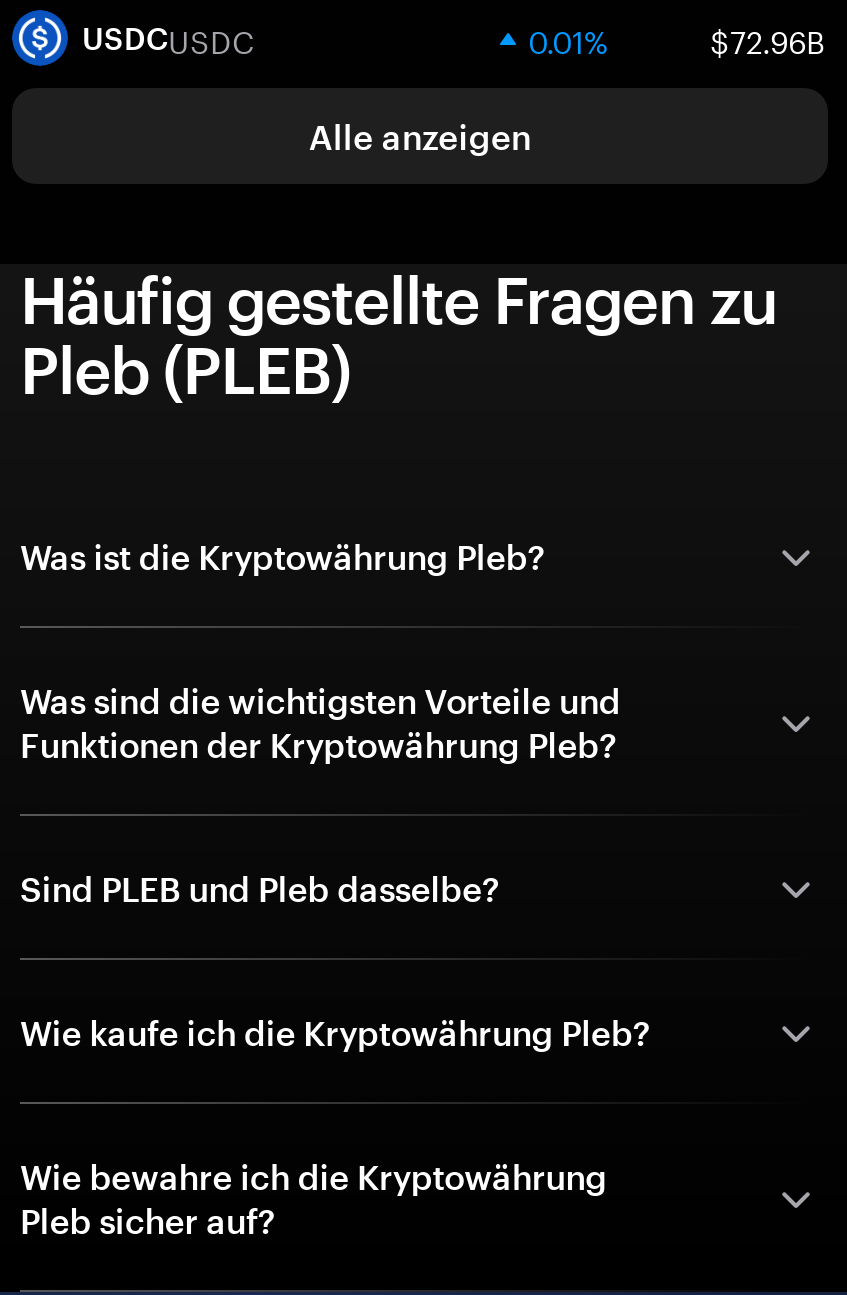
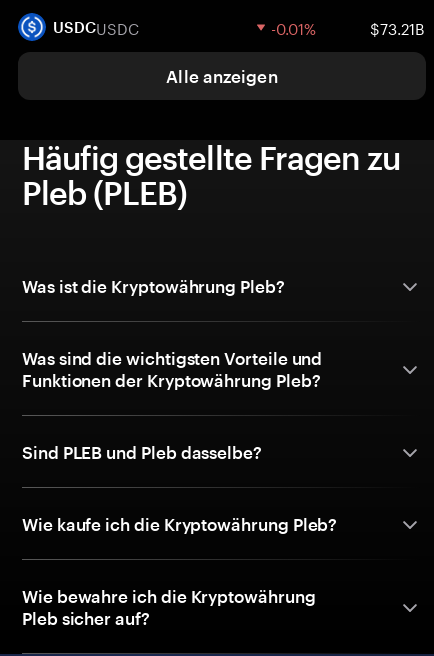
- 0.01%
- $72.96B
+ -0.01%
+ $73.21B
